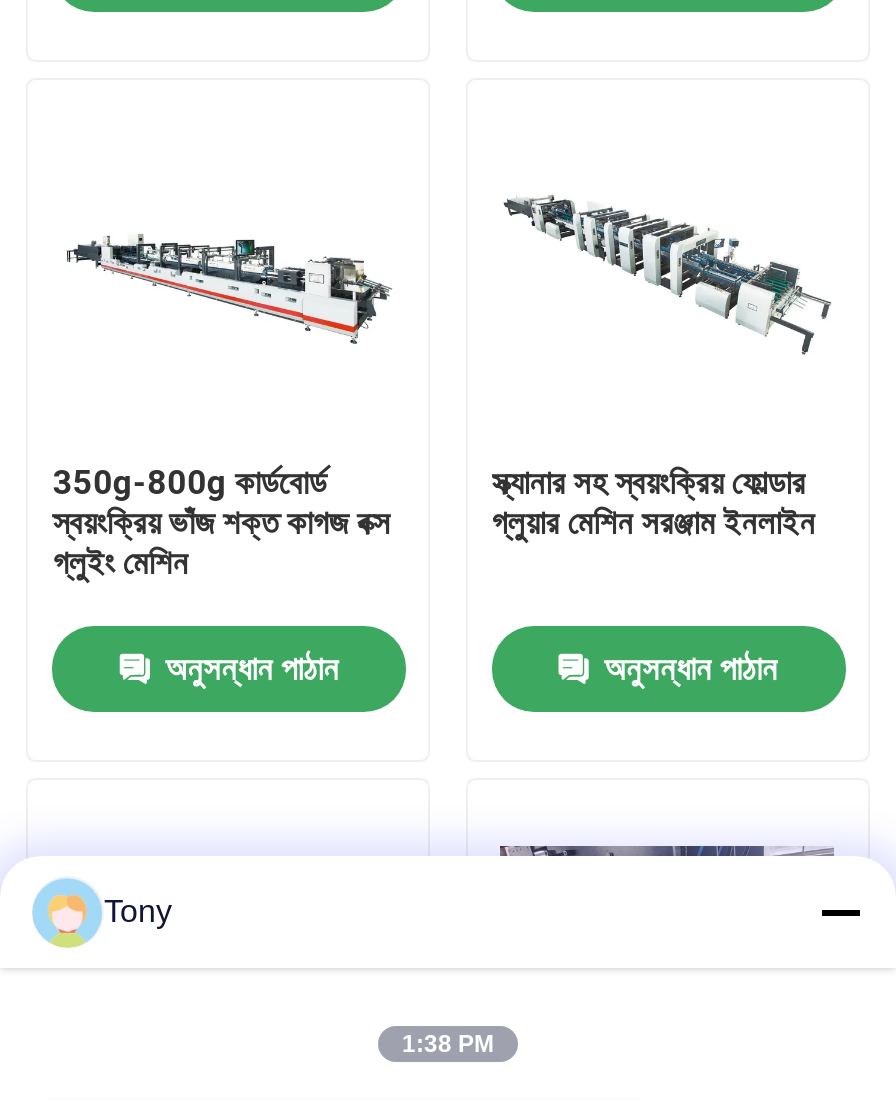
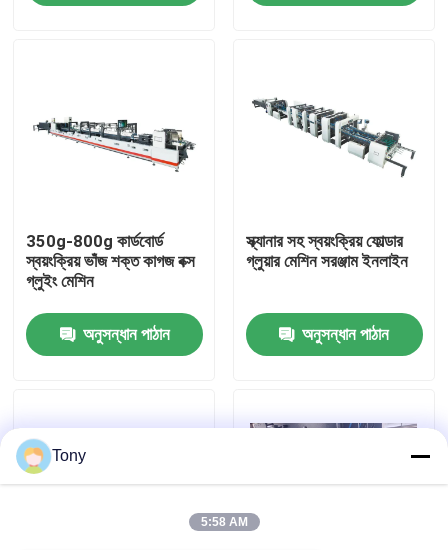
- 1:38 PM
+ 5:58 AM
